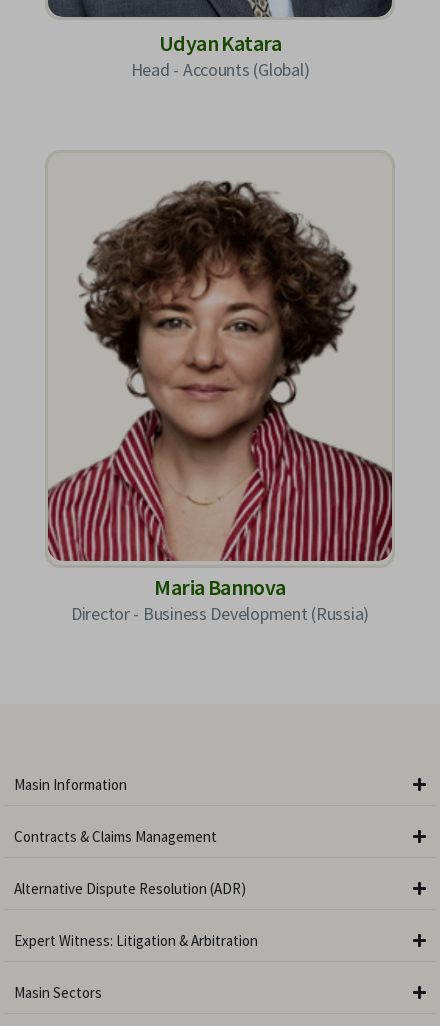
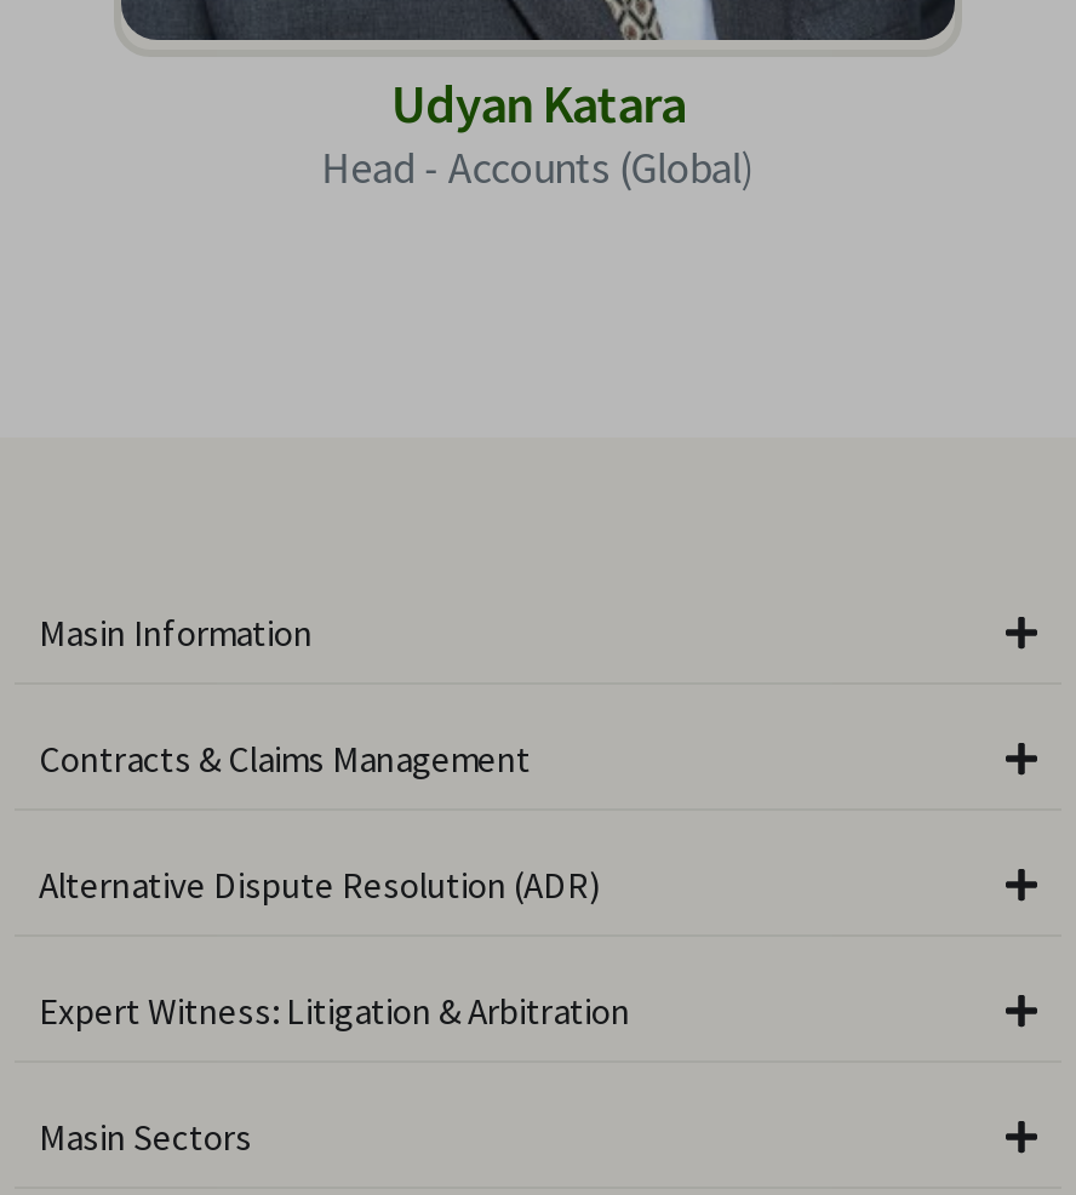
- [image]
- Maria Bannova
- Director - Business Development (Russia)
